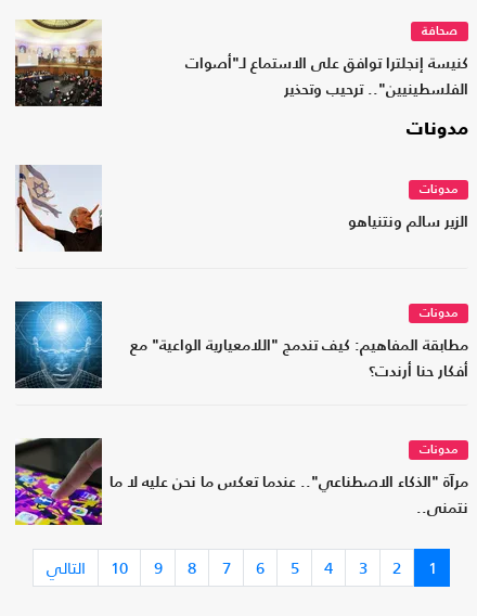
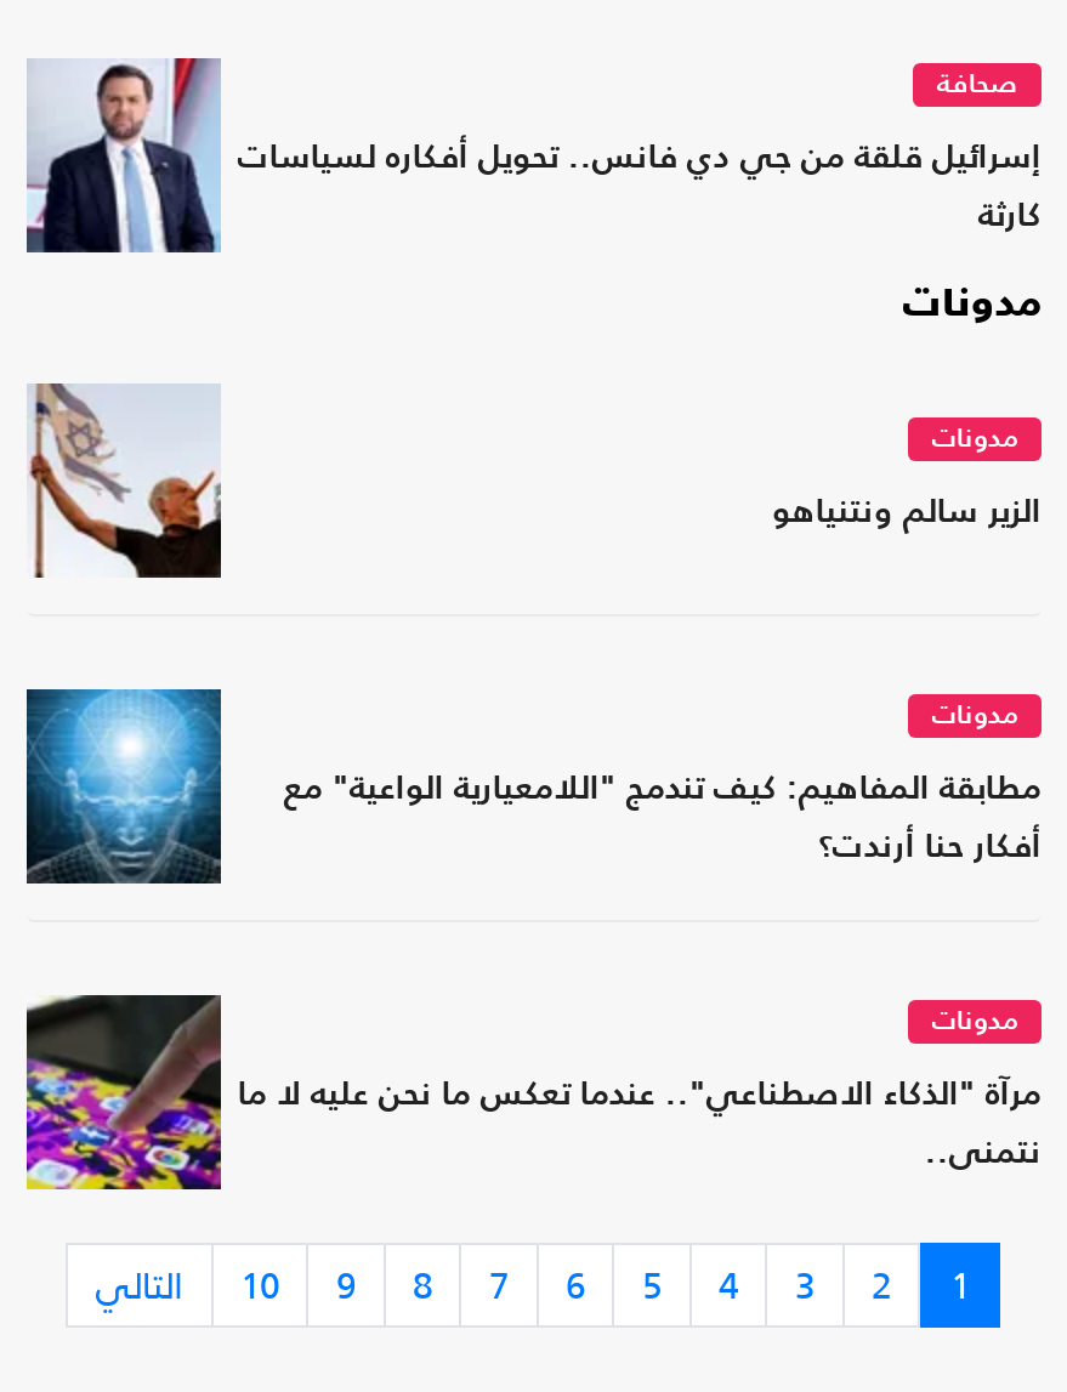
- [image]
+ [image]

- كنيسة إنجلترا توافق على الاستماع لـ"أصوات
+ إسرائيل قلقة من جي دي فانس.. تحويل أفكاره لسياسات

- الفلسطينيين".. ترحيب وتحذير
+ كارثة
